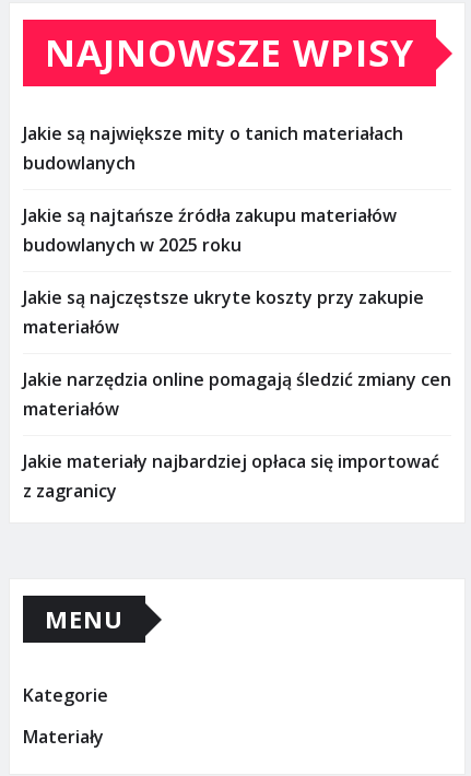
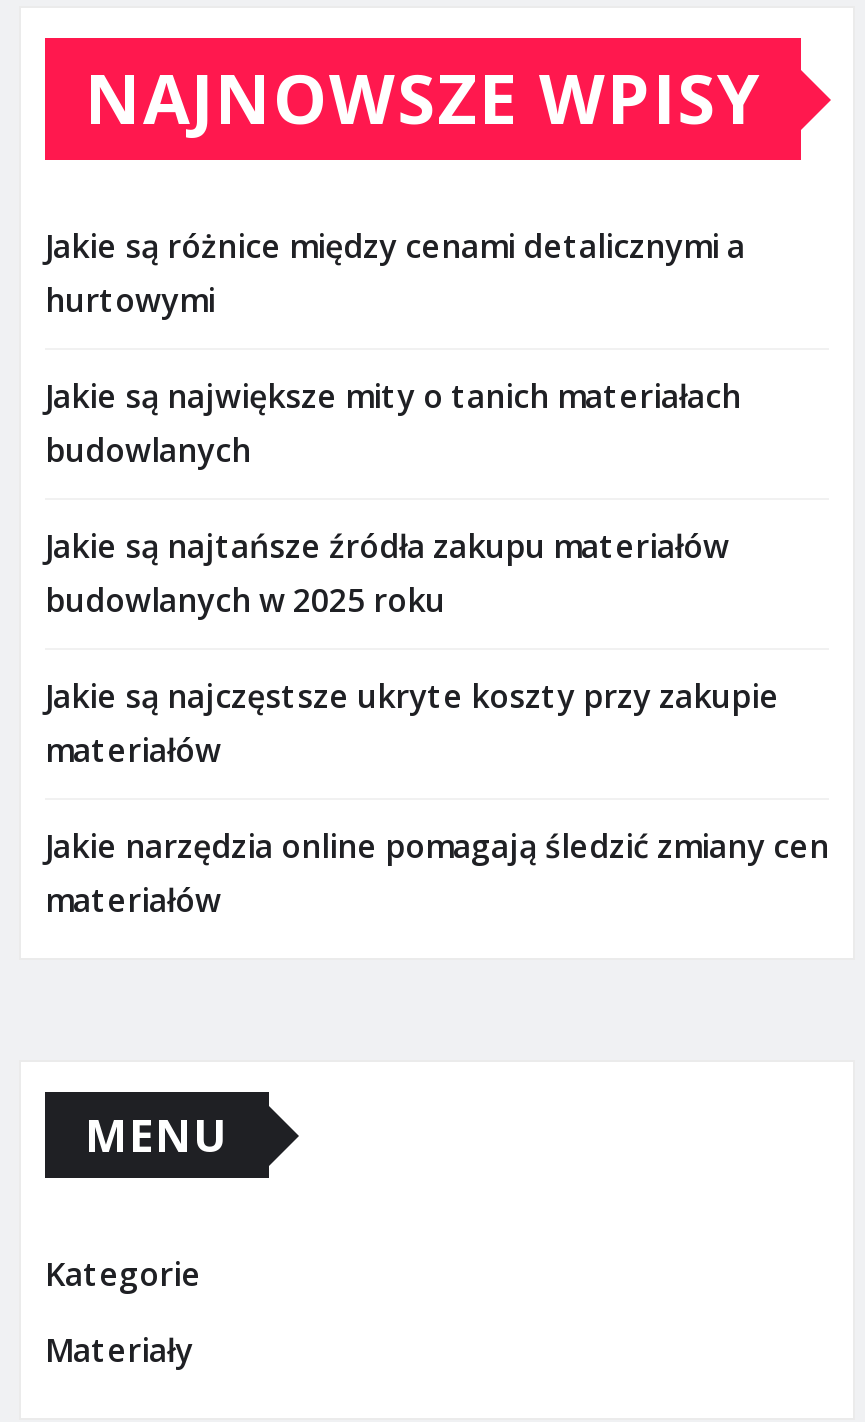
+ Jakie są różnice między cenami detalicznymi a
+ hurtowymi

moved down: Jakie są największe mity o tanich materiałach | budowlanych | Jakie są najtańsze źródła zakupu materiałów | budowlanych w 2025 roku | Jakie są najczęstsze ukryte koszty przy zakupie | materiałów | Jakie narzędzia online pomagają śledzić zmiany cen | materiałów

- Jakie materiały najbardziej opłaca się importować
- z zagranicy
